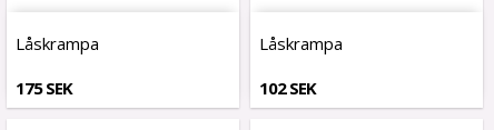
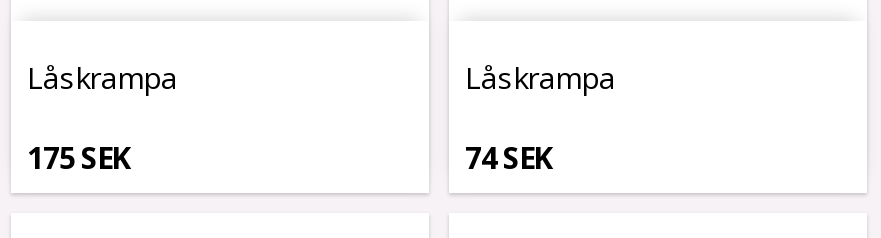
- 102 SEK
+ 74 SEK
